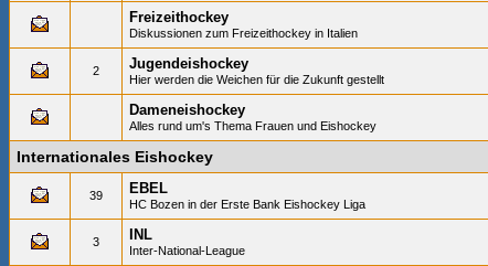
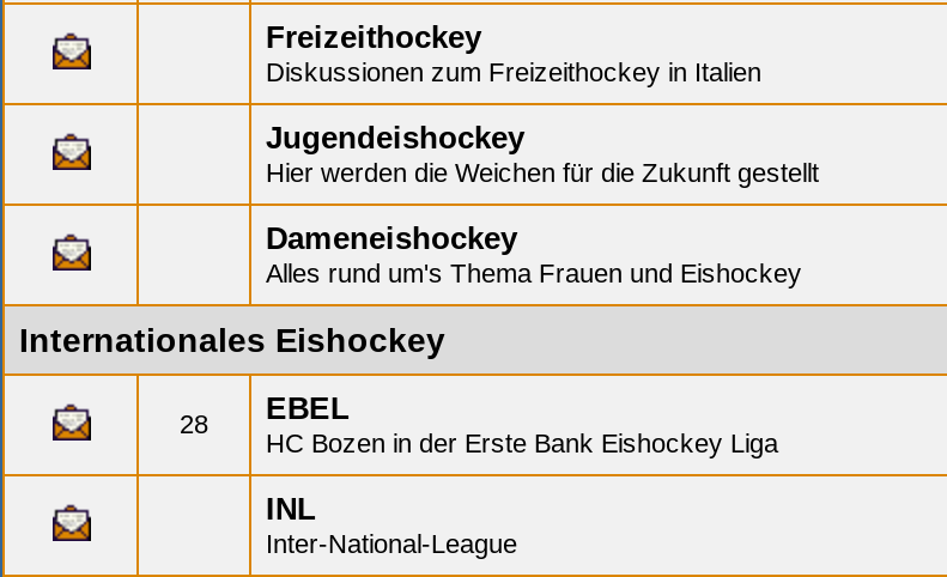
- 2

- 39 EBEL
+ 28 EBEL

- 3
